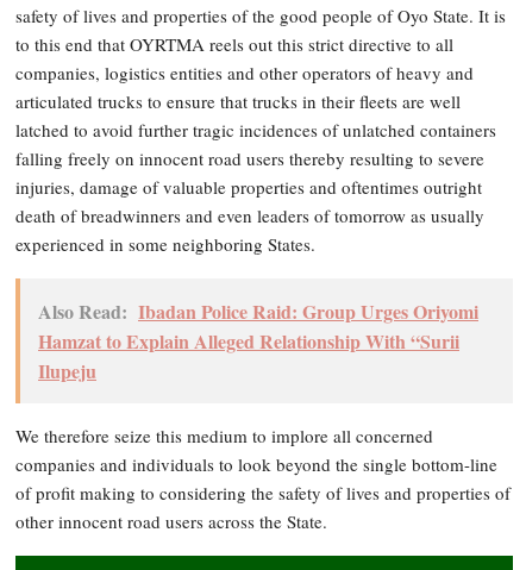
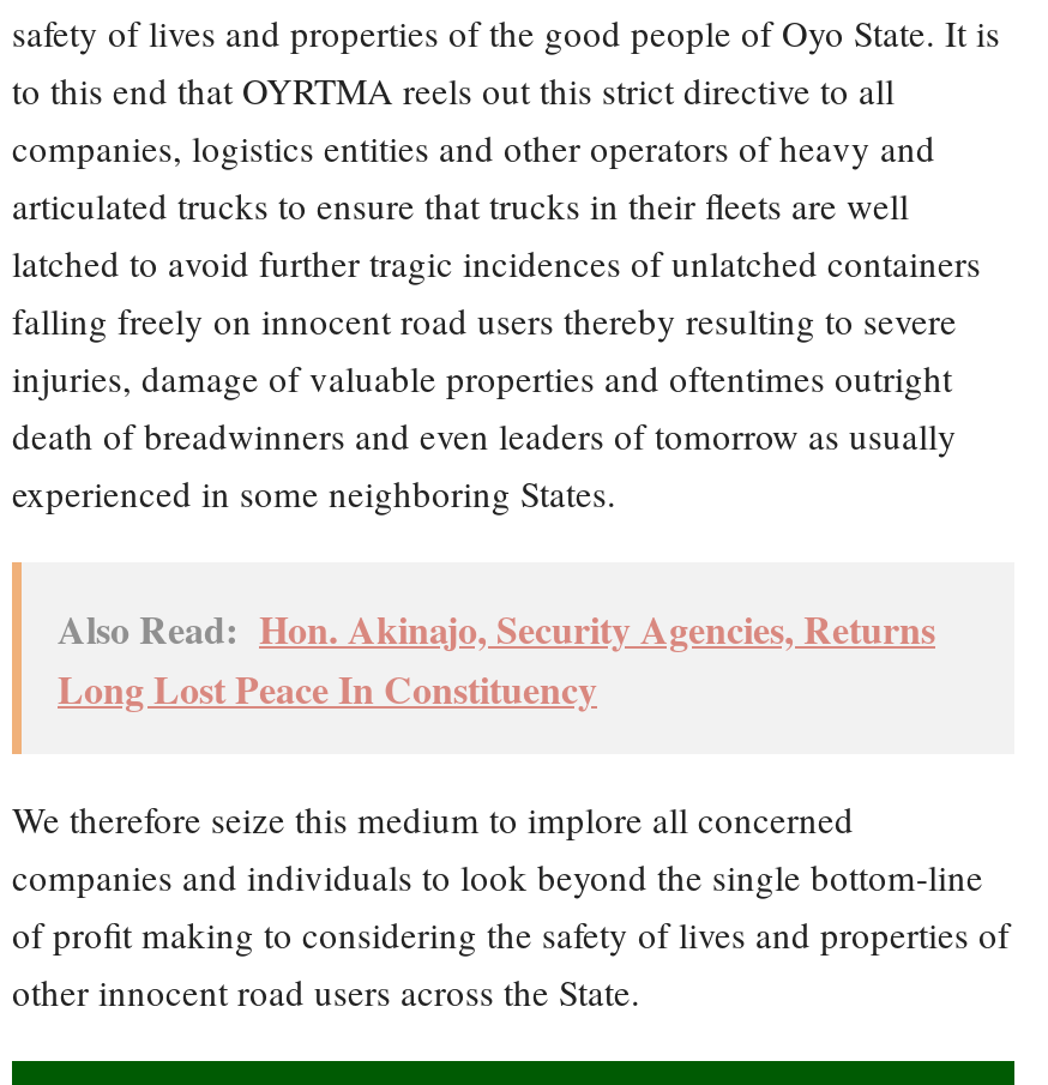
- Also Read: Ibadan Police Raid: Group Urges Oriyomi
- Hamzat to Explain Alleged Relationship With “Surii
- Ilupeju
+ Also Read: Hon. Akinajo, Security Agencies, Returns
+ Long Lost Peace In Constituency
